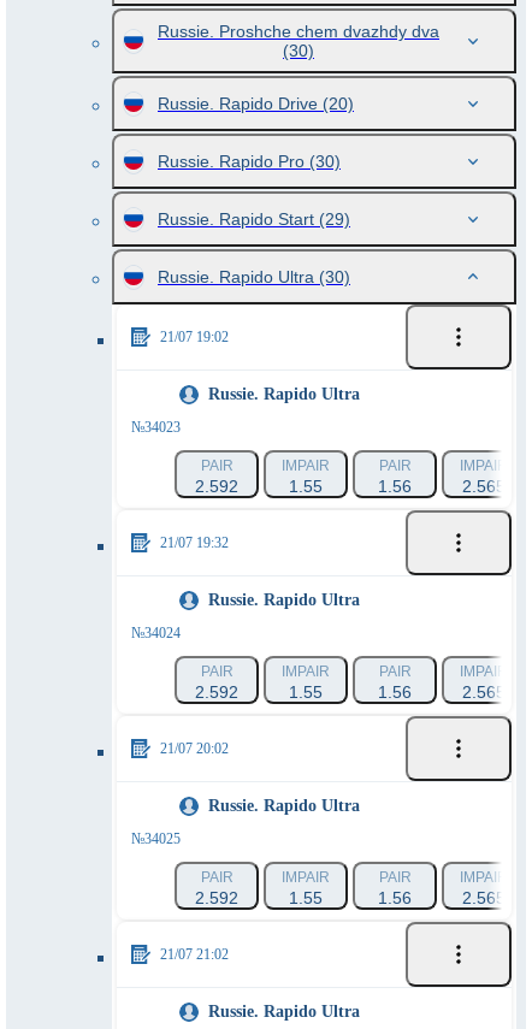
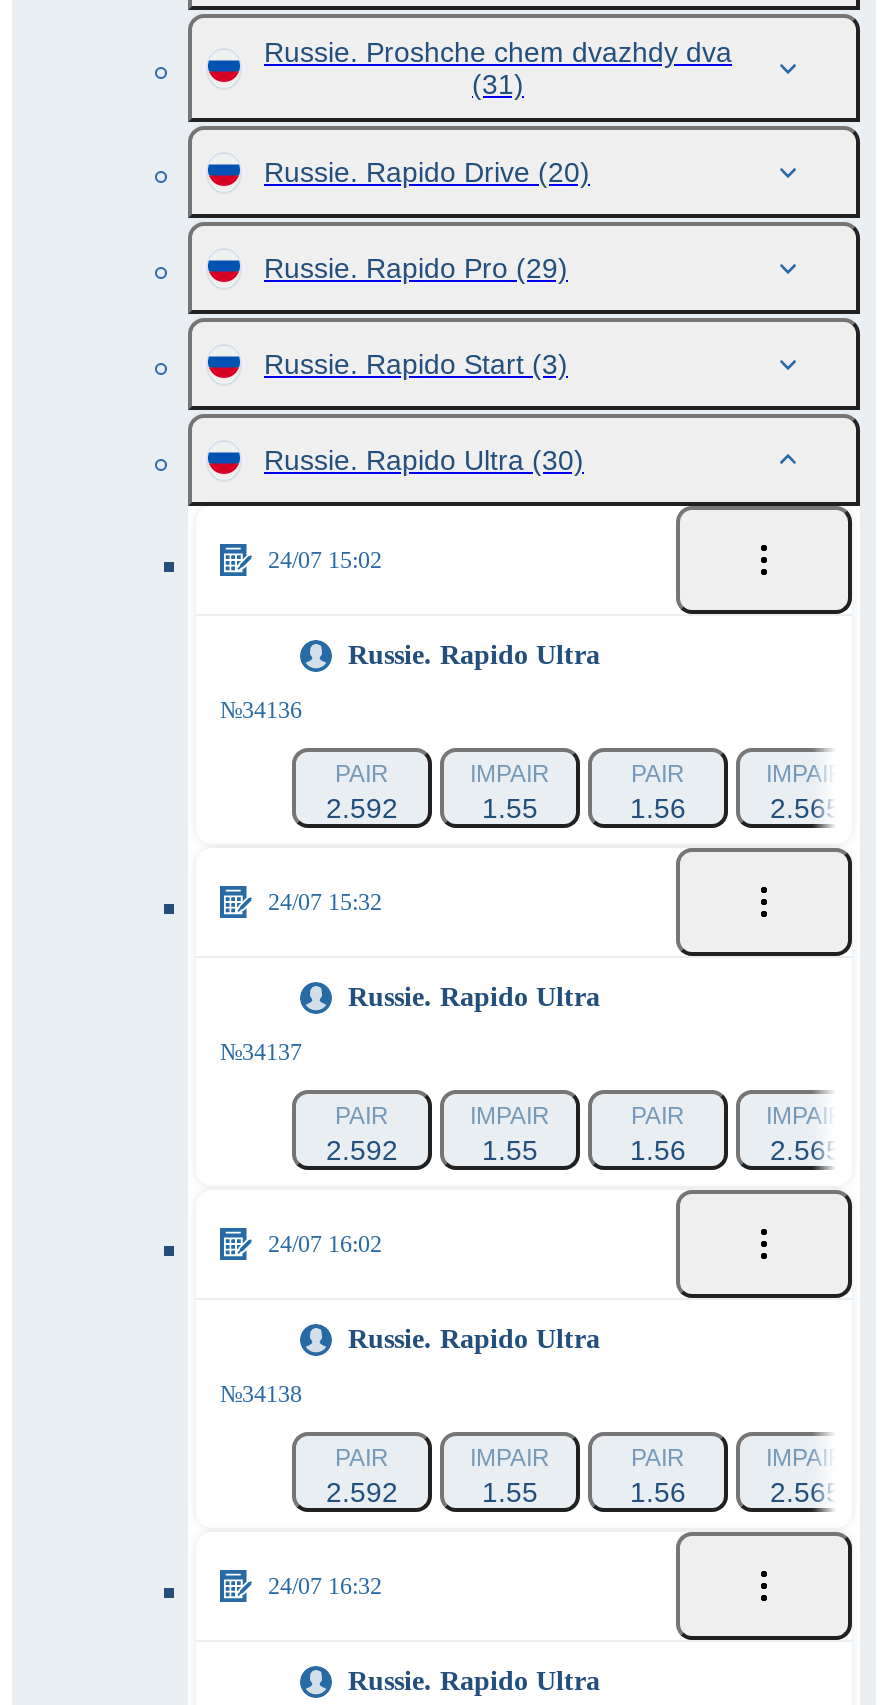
- (30)
+ (31)

- Russie. Rapido Pro (30)
+ Russie. Rapido Pro (29)

- Russie. Rapido Start (29)
+ Russie. Rapido Start (3)

- 21/07 19:02
+ 24/07 15:02

- №34023
+ №34136

- 21/07 19:32
+ 24/07 15:32

- №34024
+ №34137

- 21/07 20:02
+ 24/07 16:02

- №34025
+ №34138

- 21/07 21:02
+ 24/07 16:32
